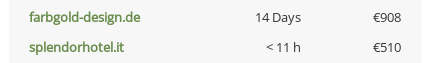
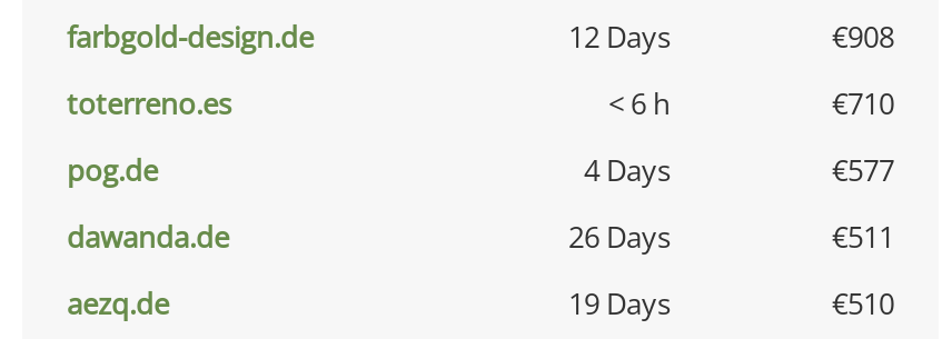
- 14 Days
+ 12 Days

- splendorhotel.it
- < 11 h
+ toterreno.es
+ < 6 h
+ €710
+ pog.de
+ 4 Days
+ €577
+ dawanda.de
+ 26 Days
+ €511
+ aezq.de
+ 19 Days
